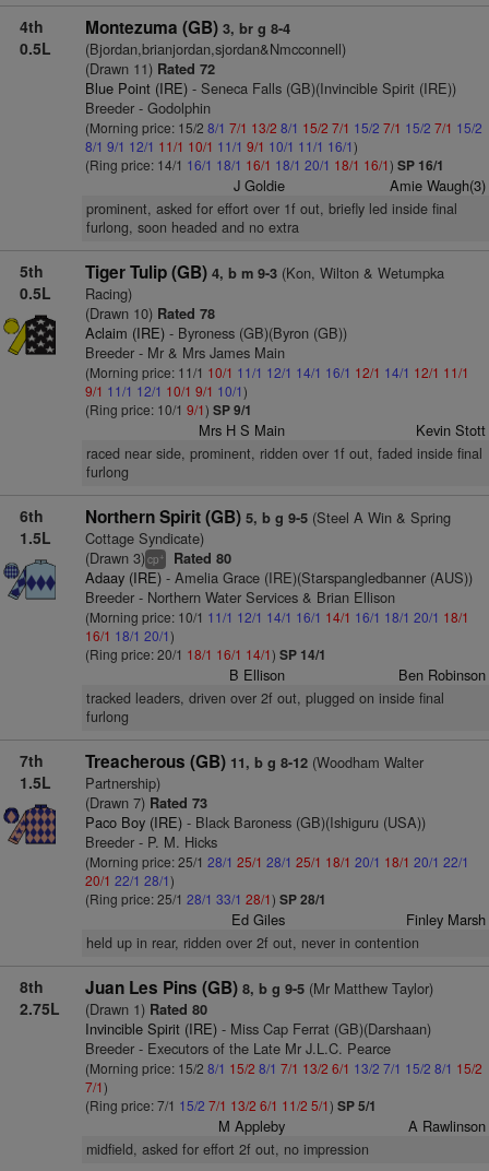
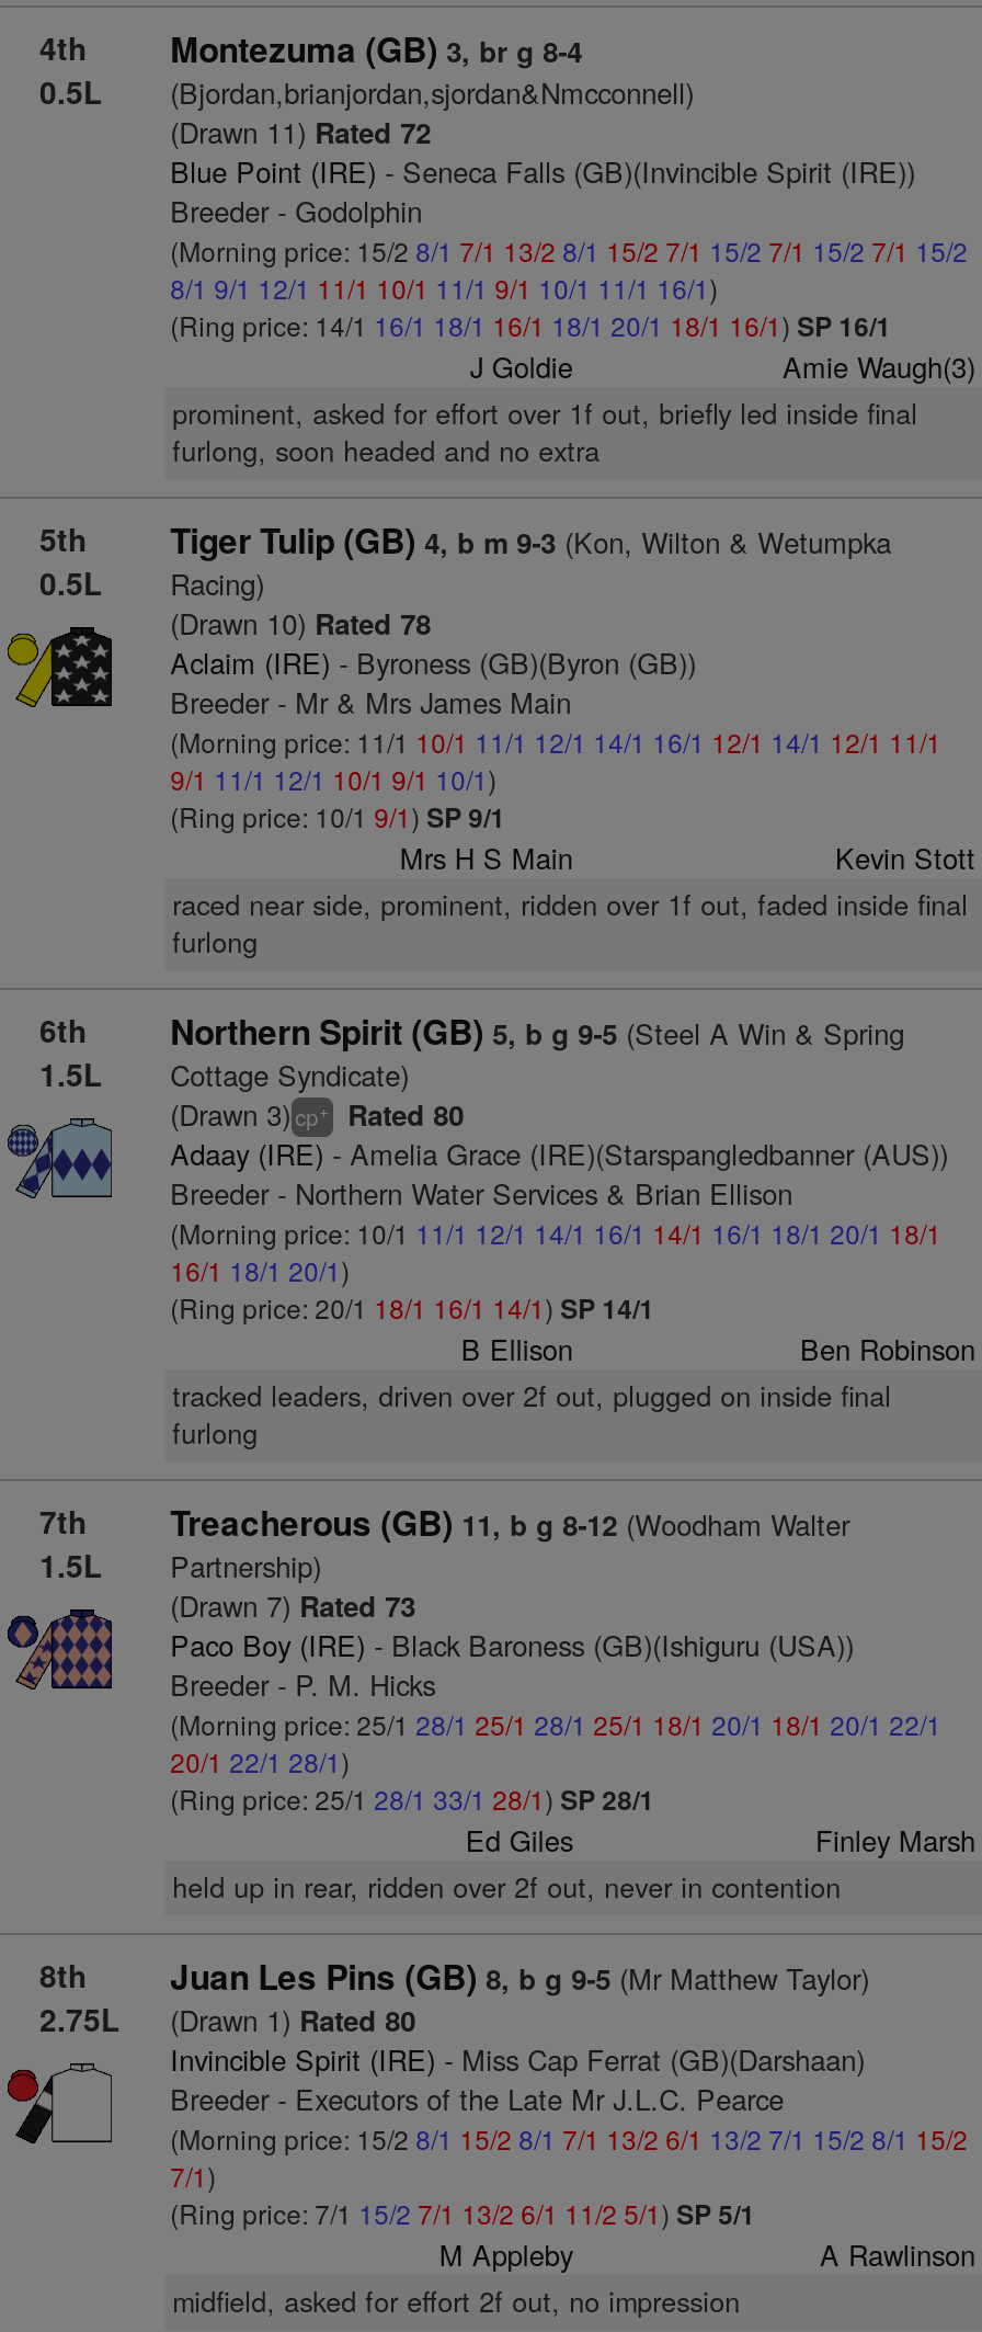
+ [image]
